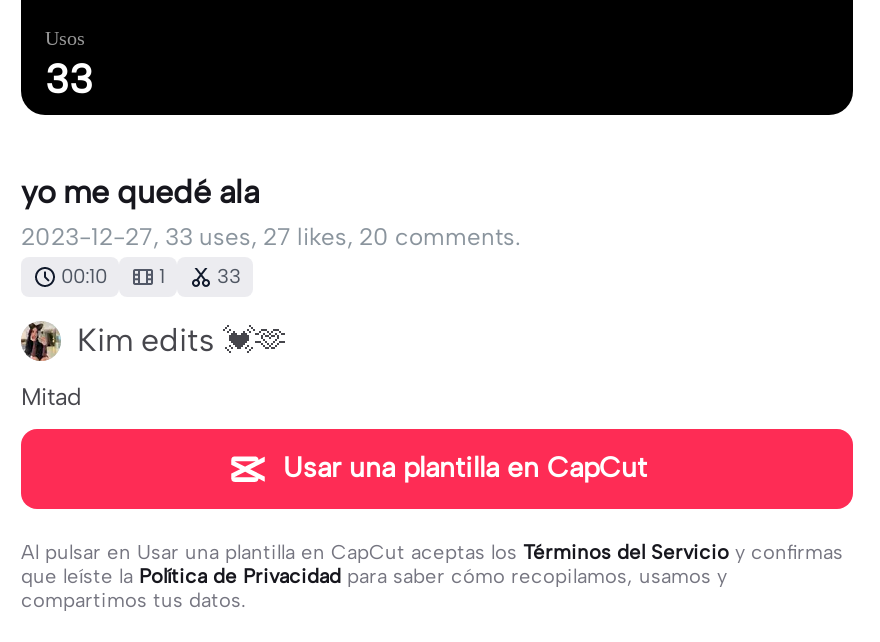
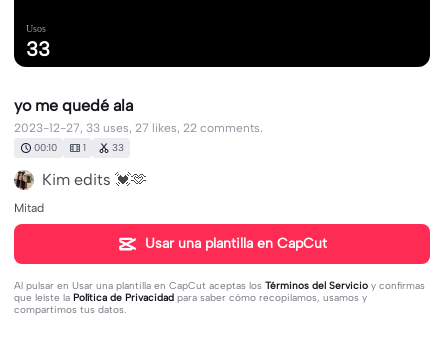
- 2023-12-27, 33 uses, 27 likes, 20 comments.
+ 2023-12-27, 33 uses, 27 likes, 22 comments.
